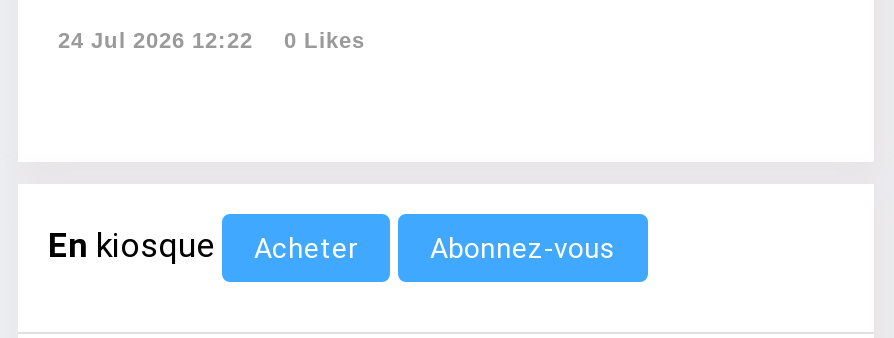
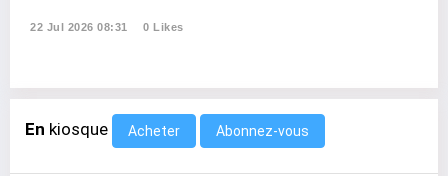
- 24 Jul 2026 12:22 0 Likes
+ 22 Jul 2026 08:31 0 Likes
